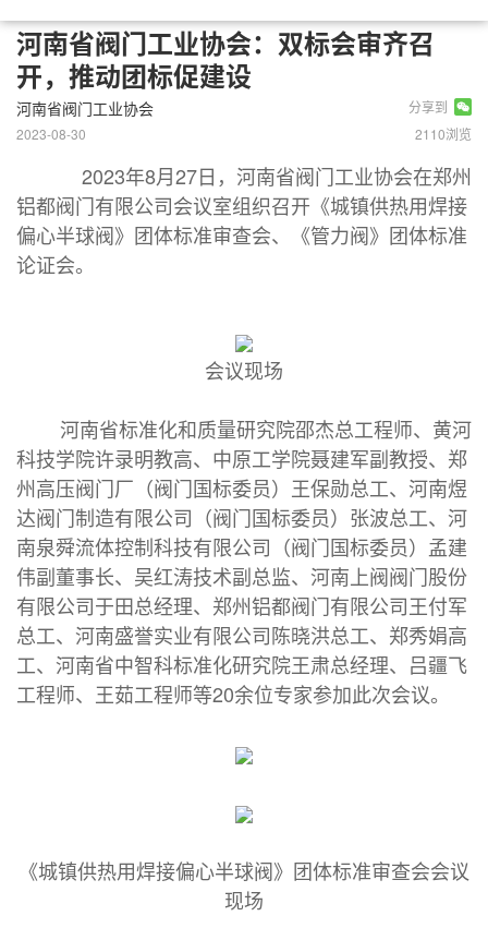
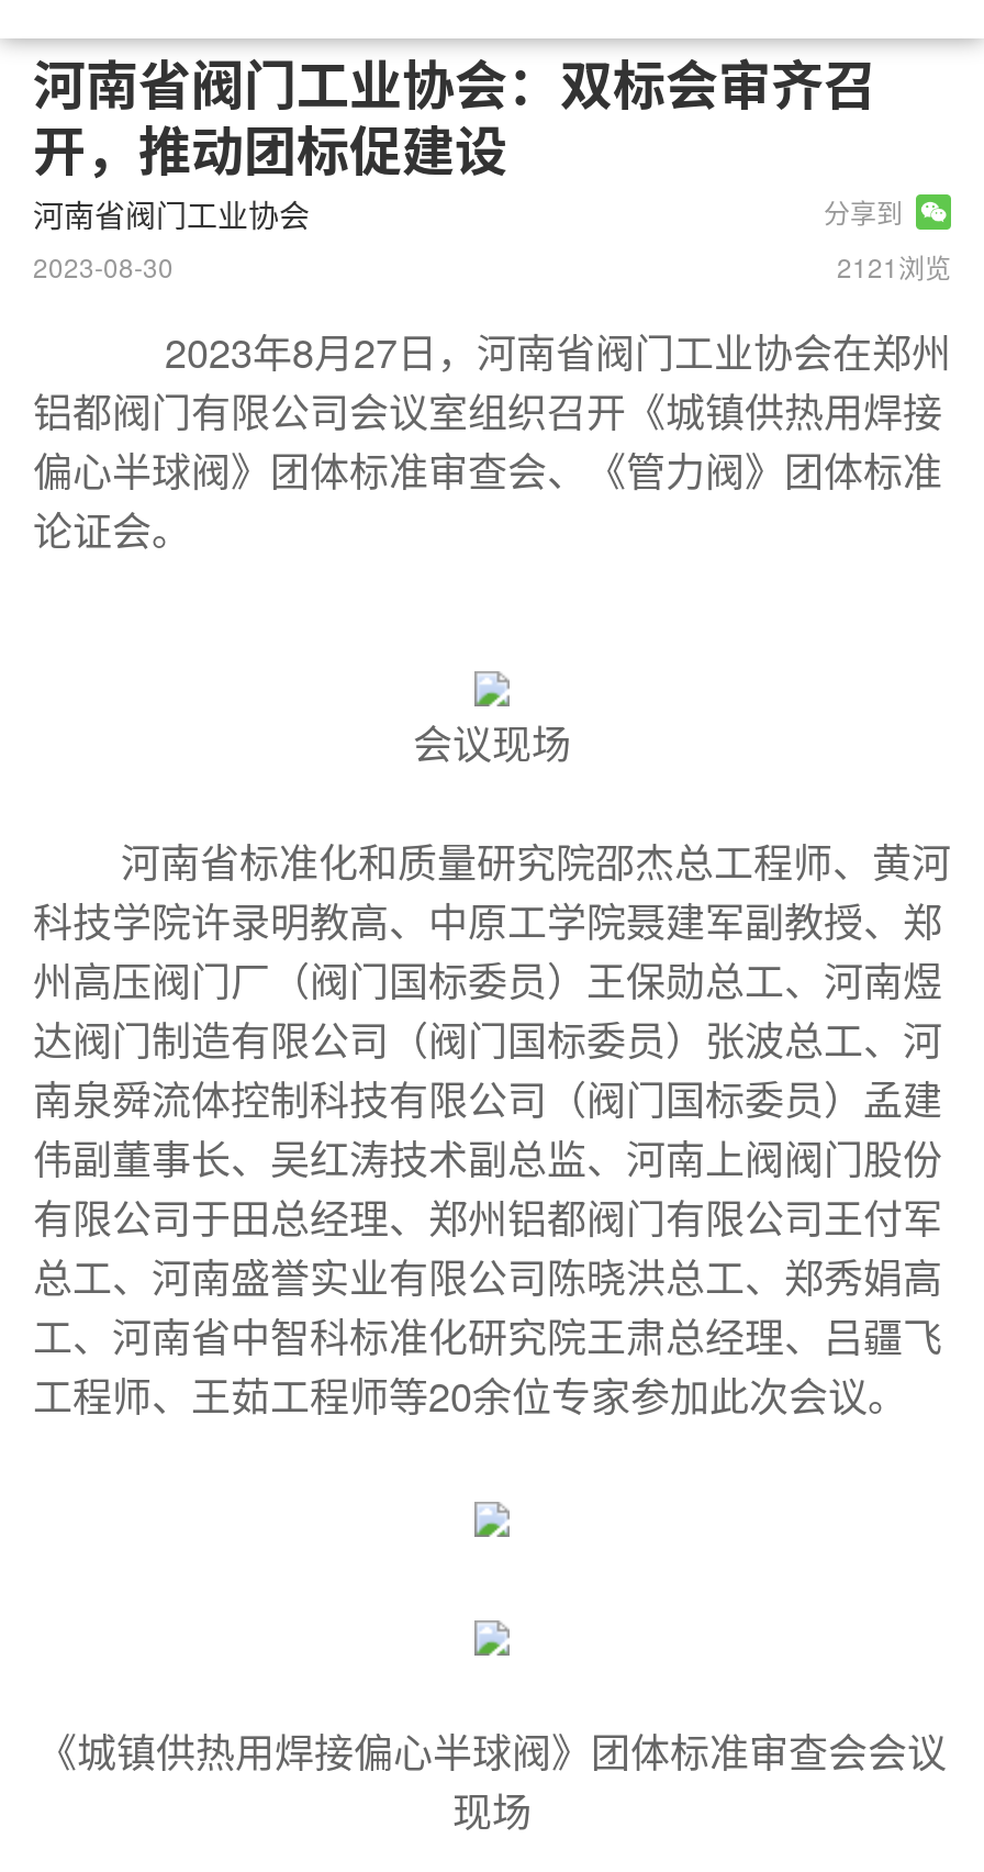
- 2110浏览
+ 2121浏览
